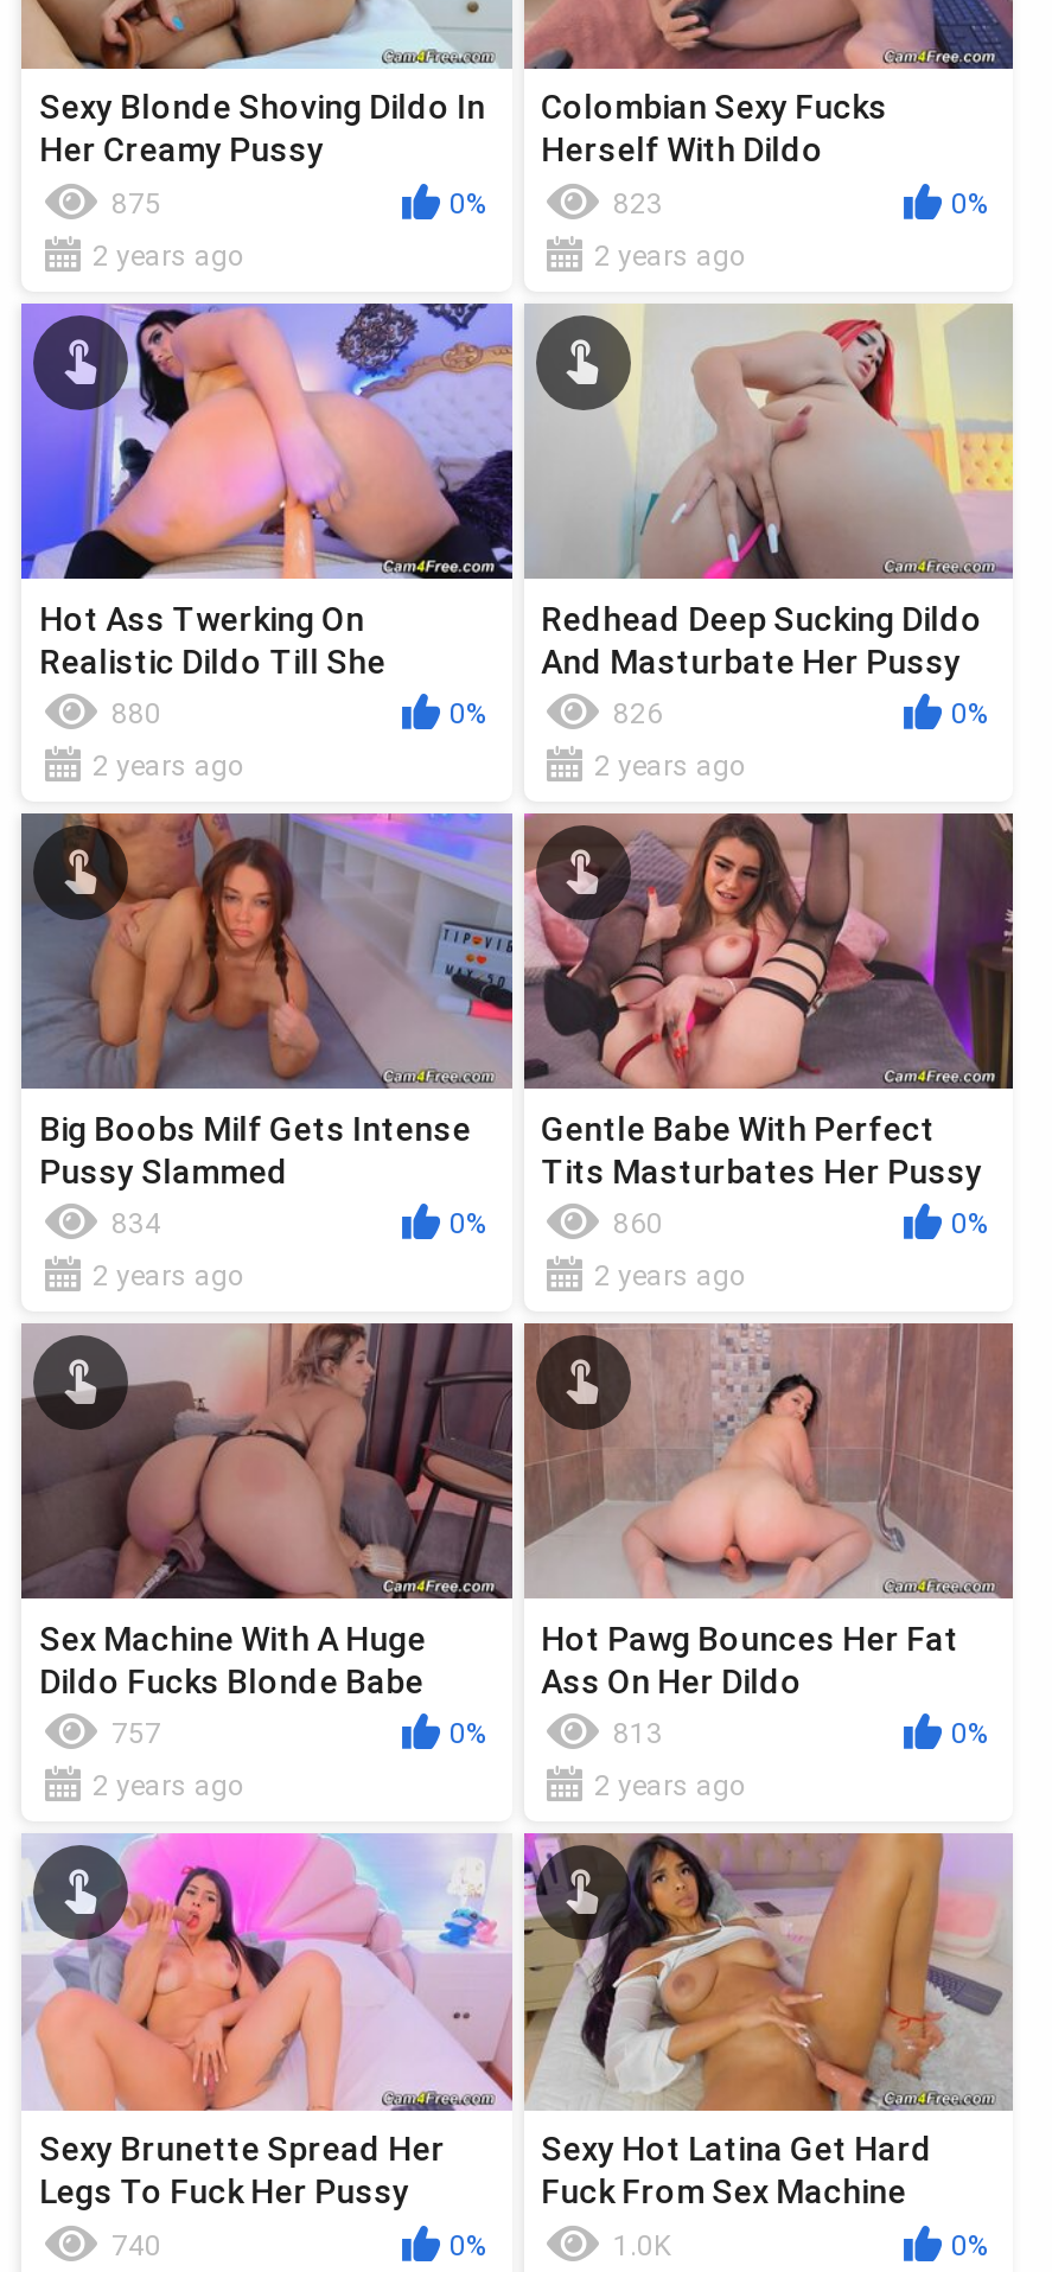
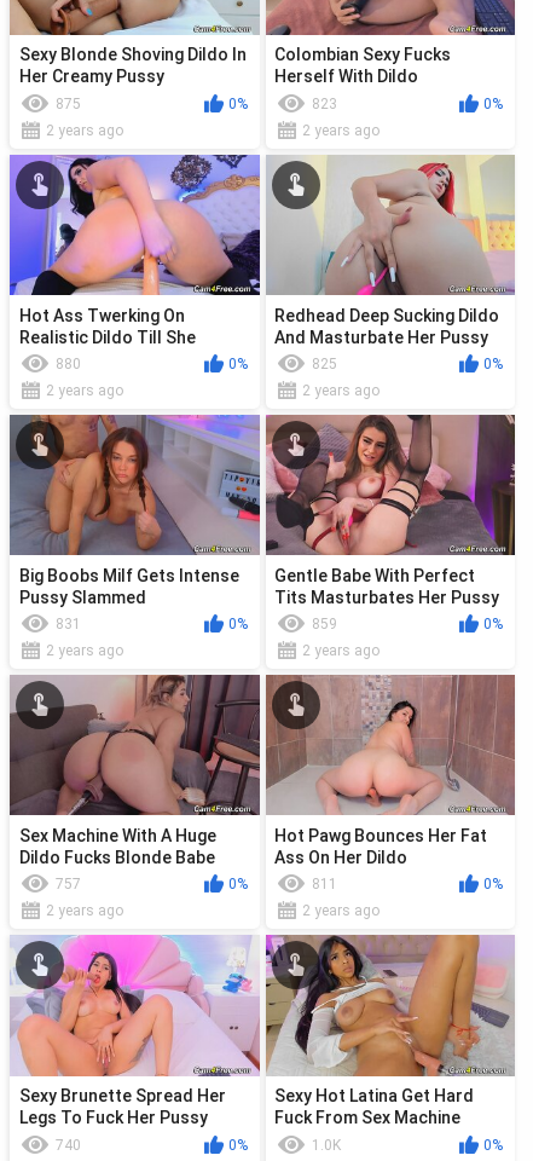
- 826
+ 825

- 834
+ 831

- 860
+ 859

- 813
+ 811
